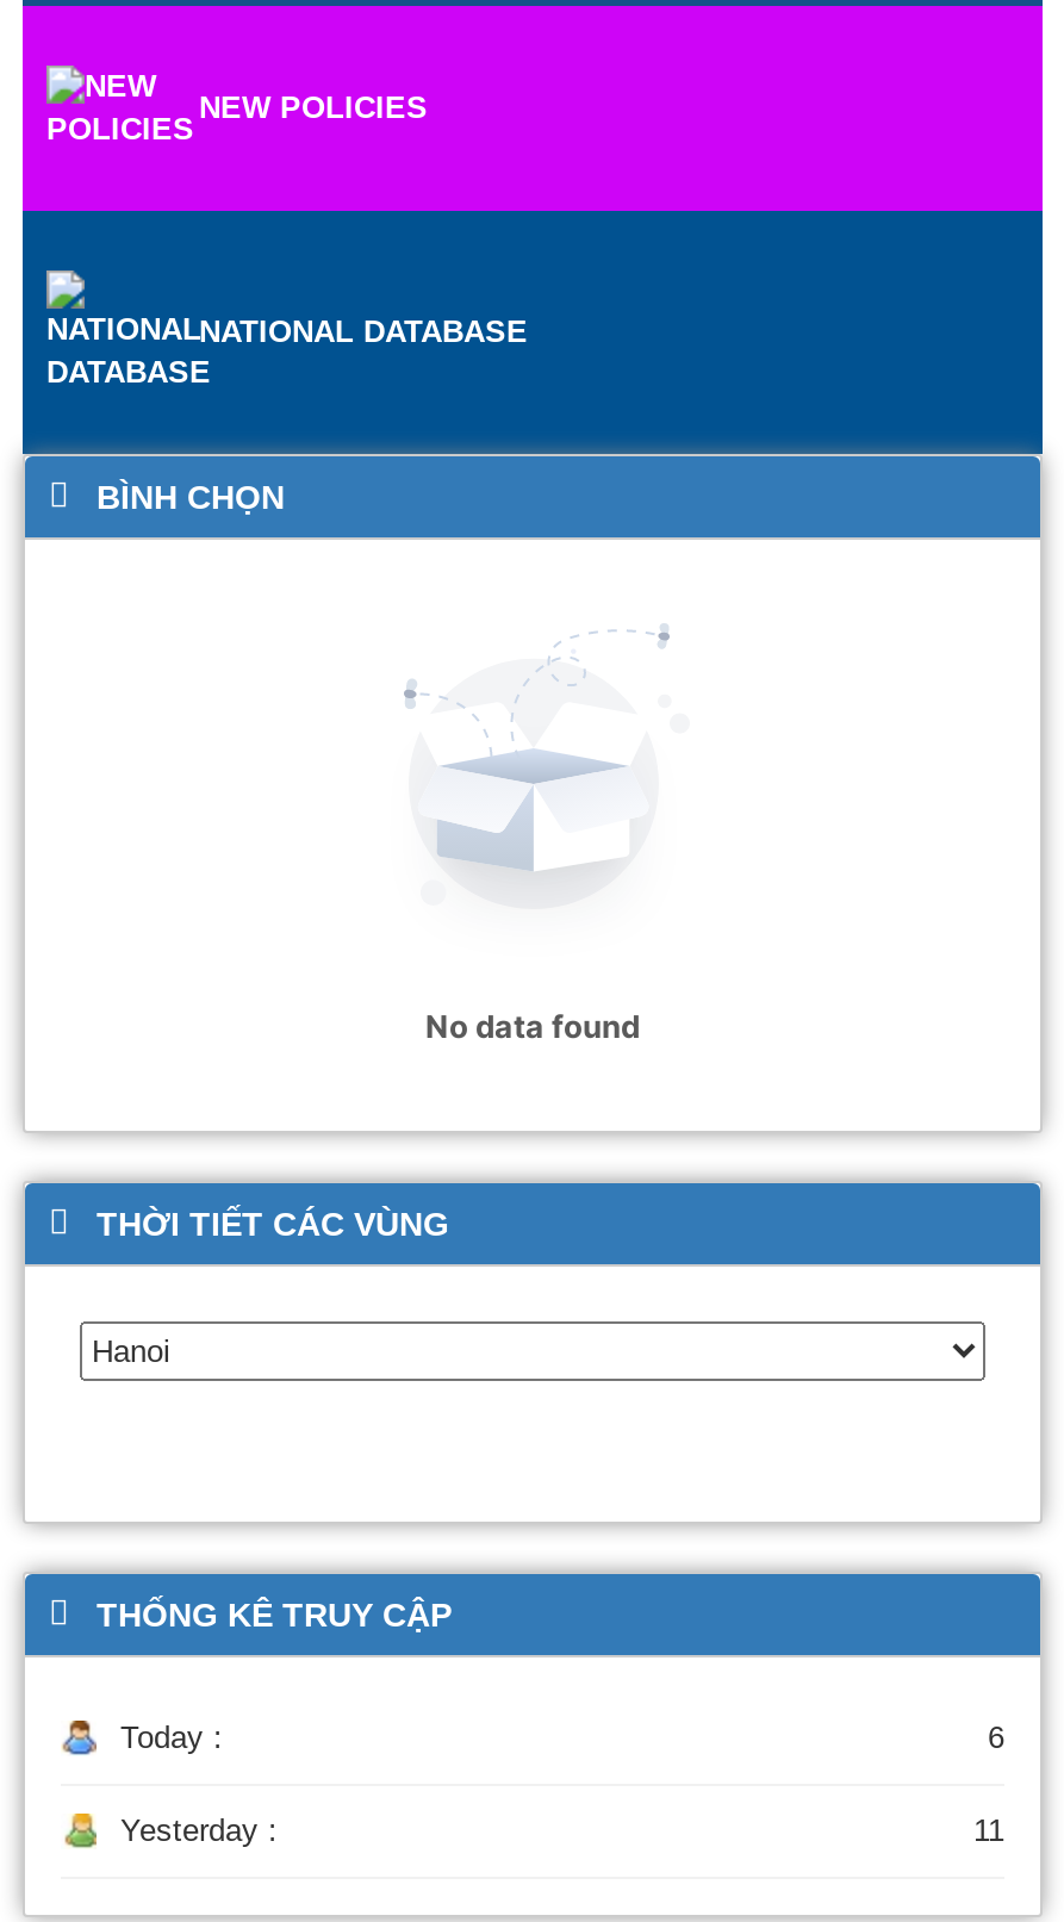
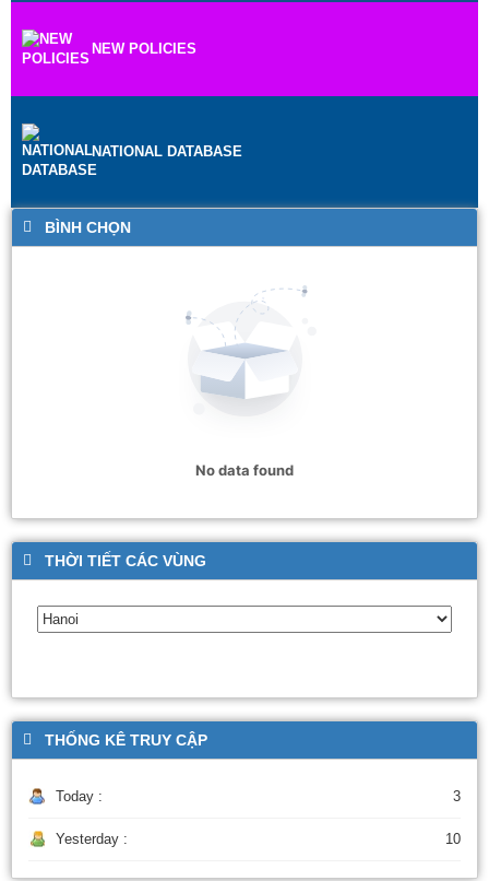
- 6
+ 3

- 11
+ 10
